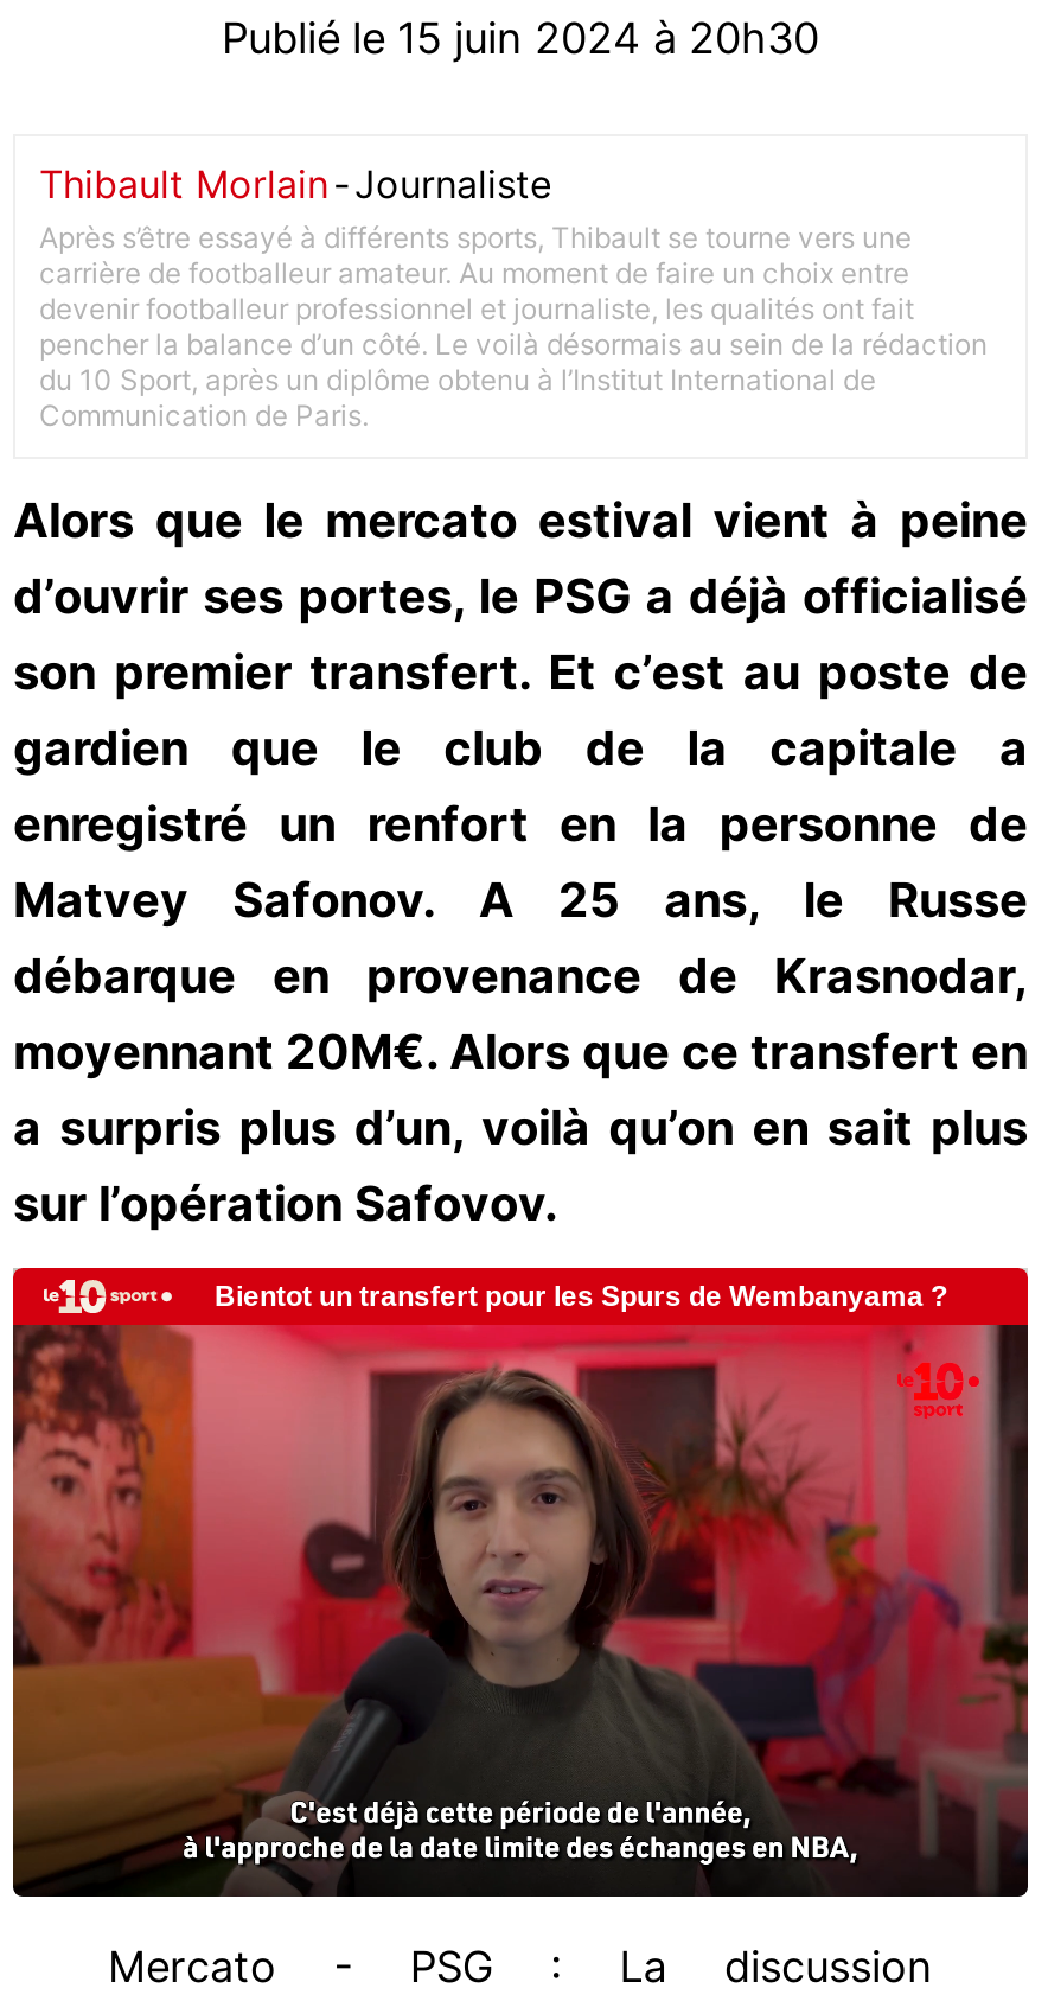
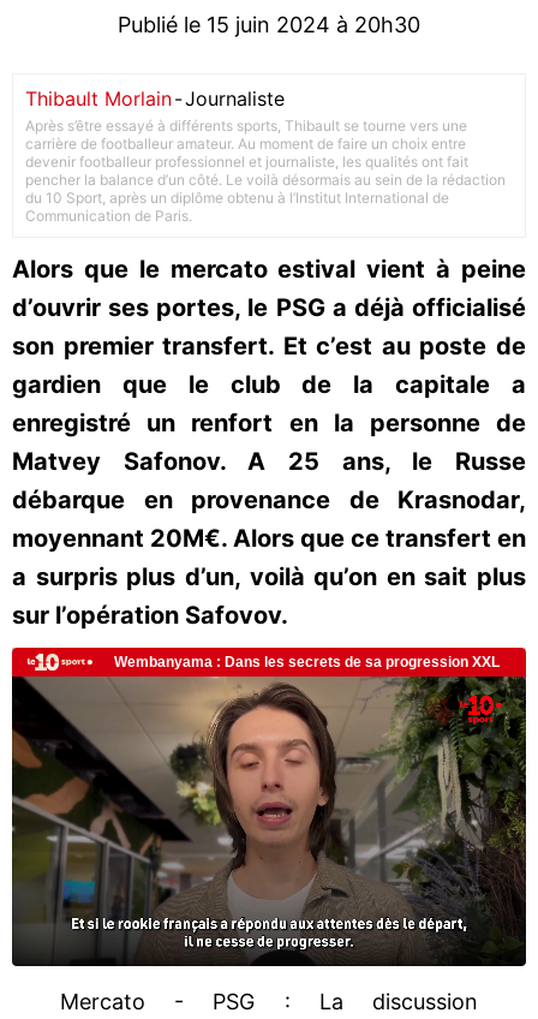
- [image]
+ [image]
